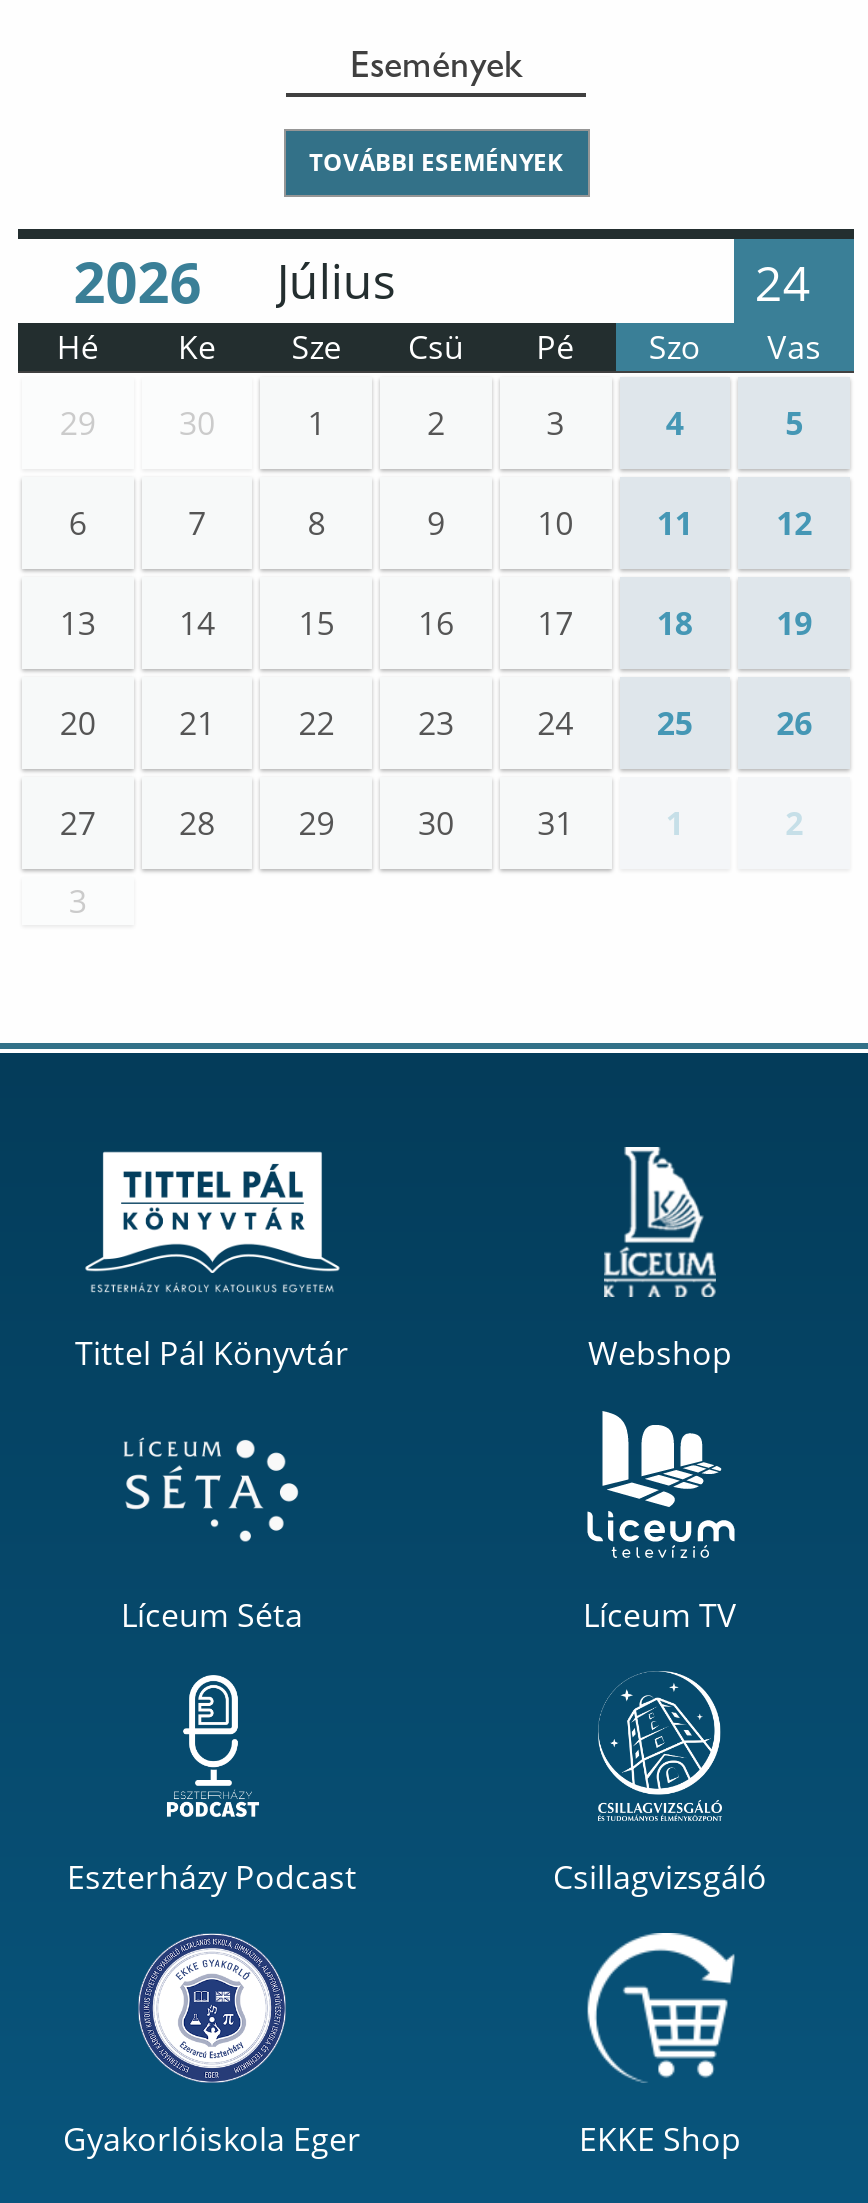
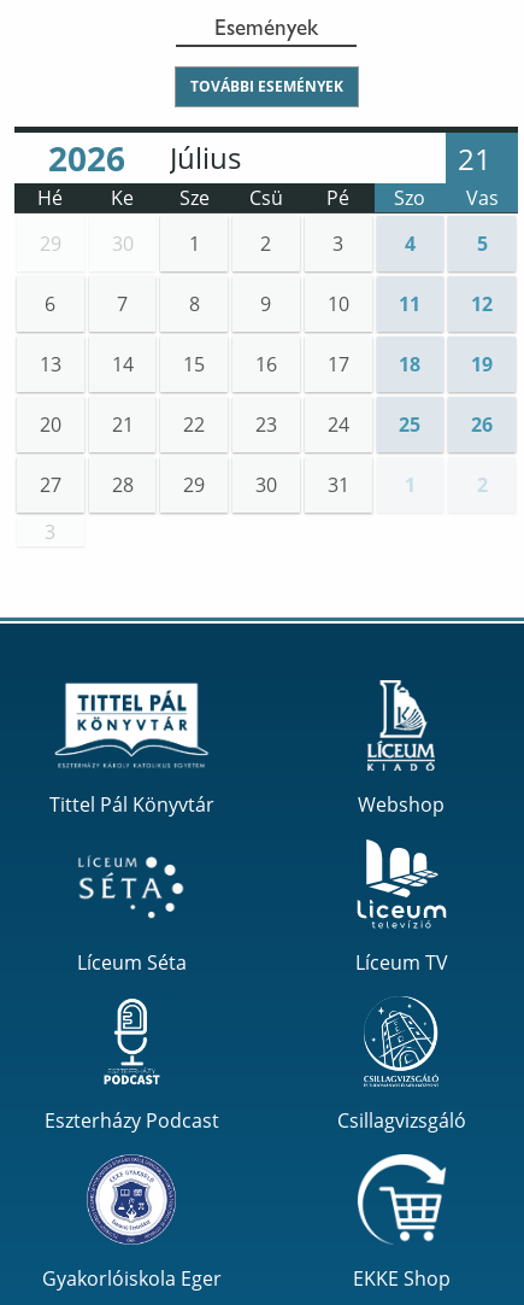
- 24
+ 21
